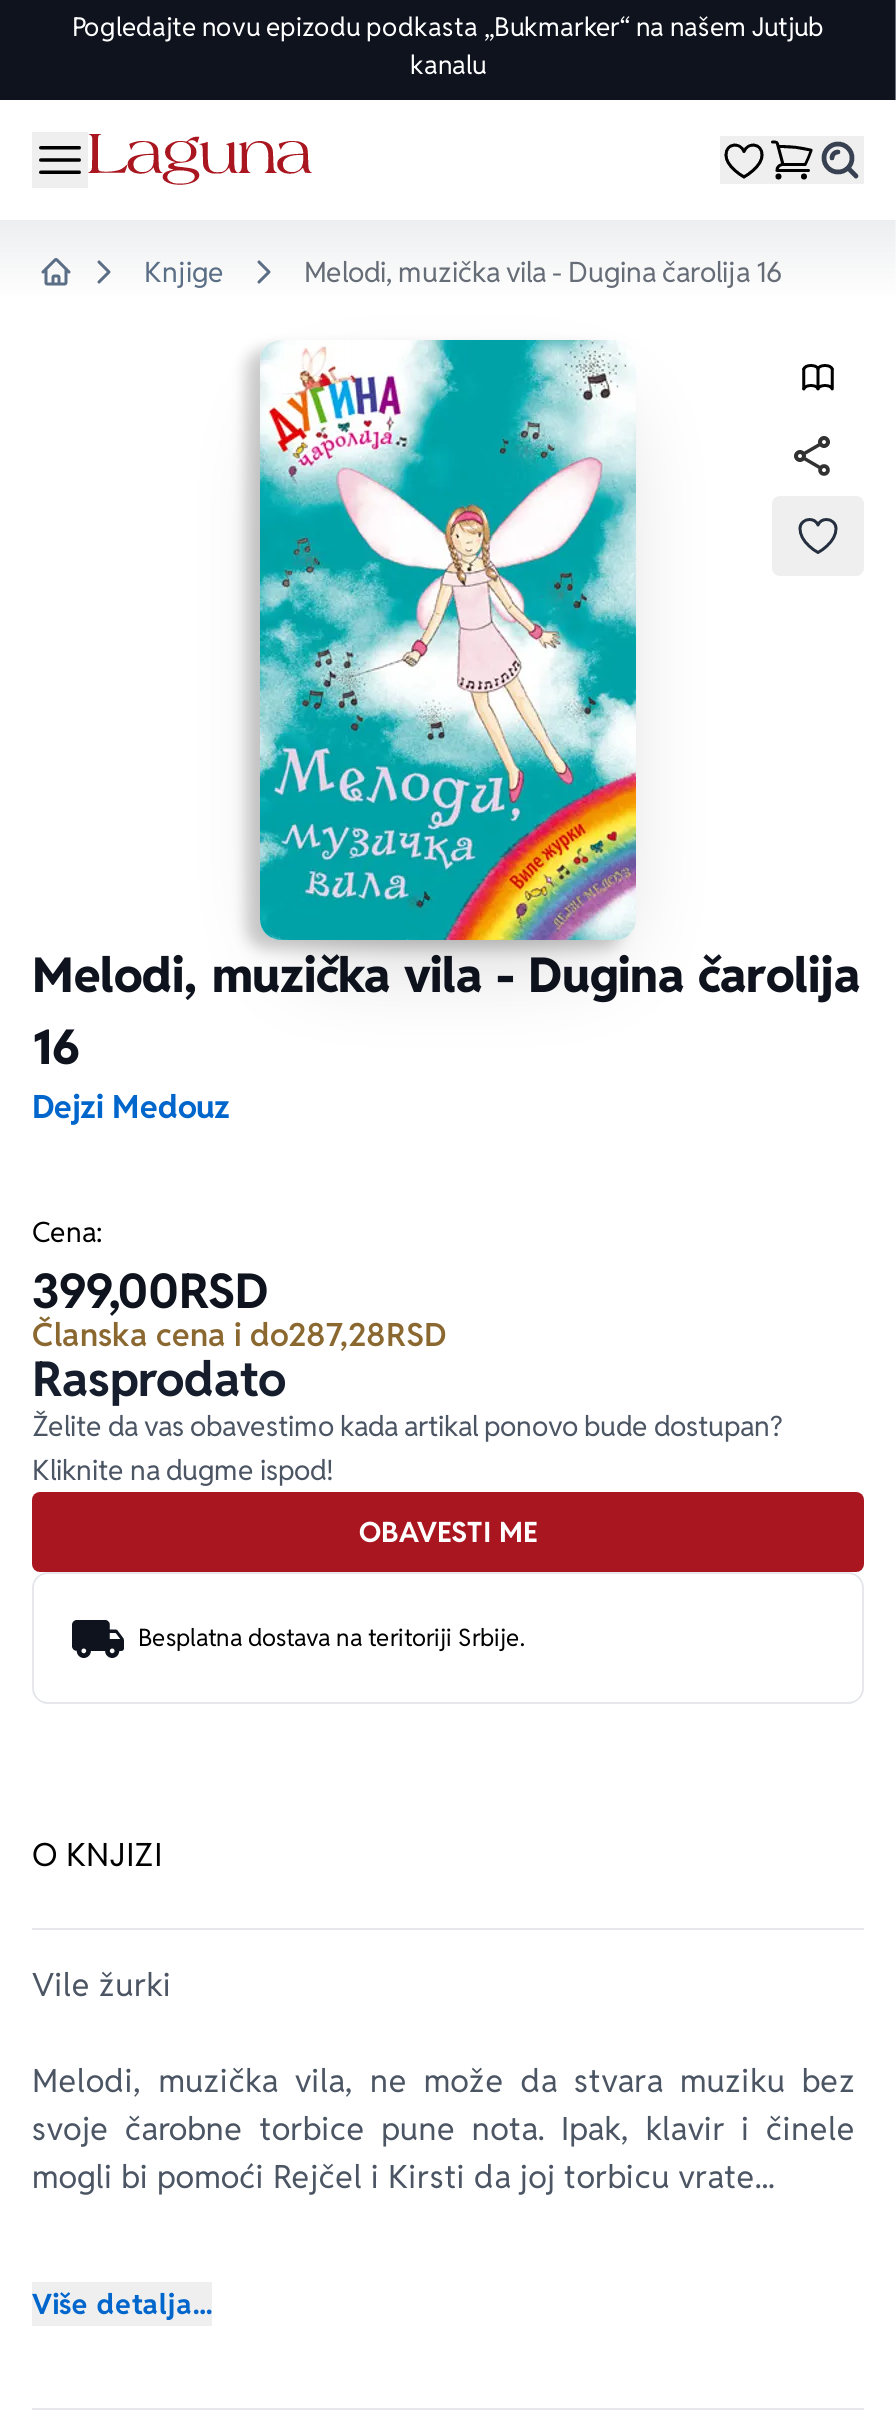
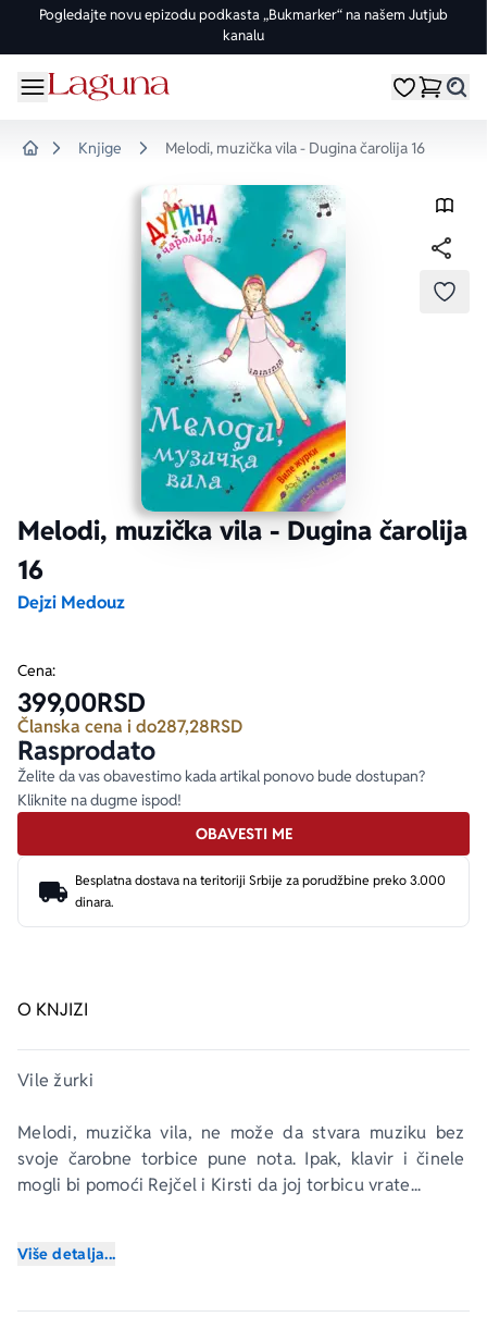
- Besplatna dostava na teritoriji Srbije.
+ Besplatna dostava na teritoriji Srbije za porudžbine preko 3.000
+ dinara.
